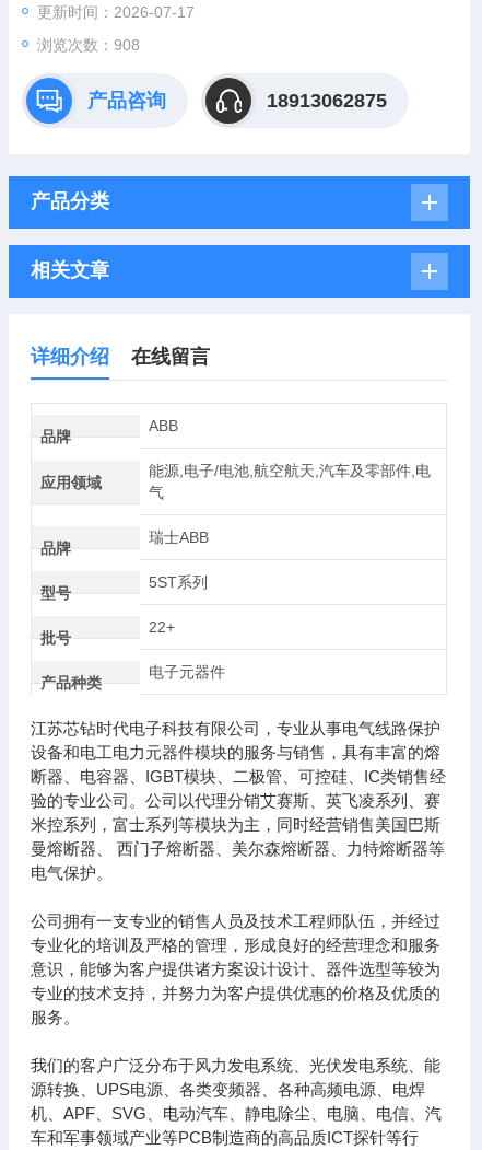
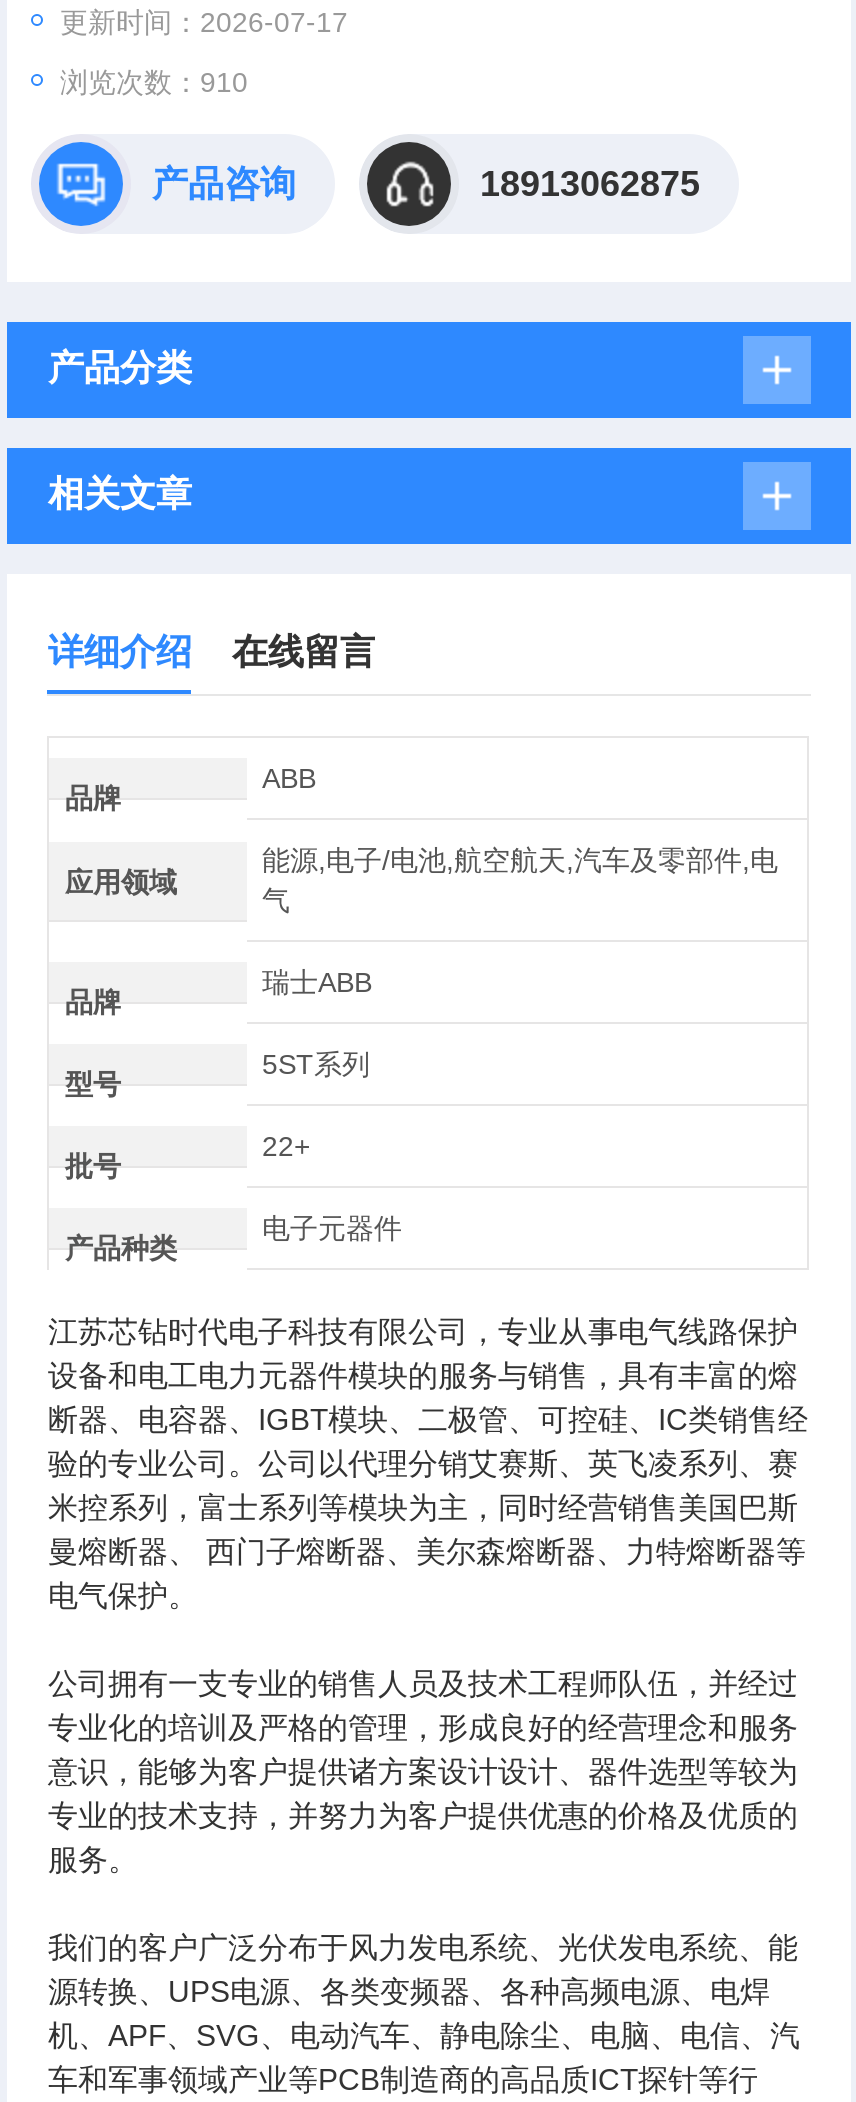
- 浏览次数：908
+ 浏览次数：910
